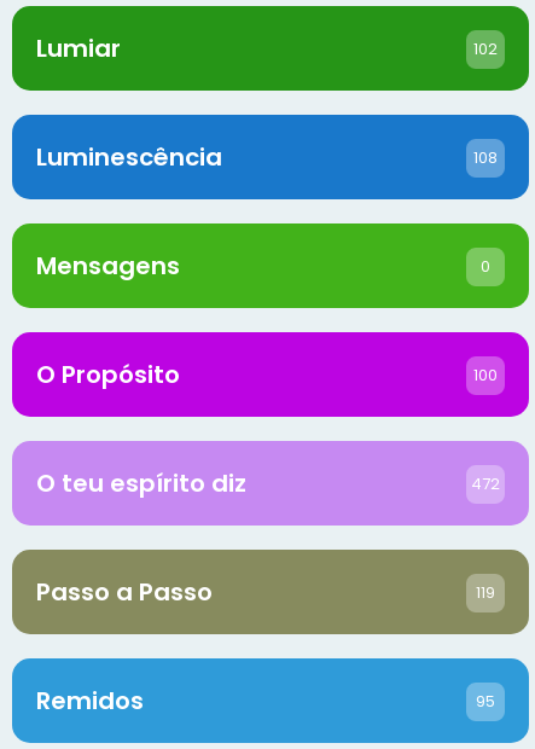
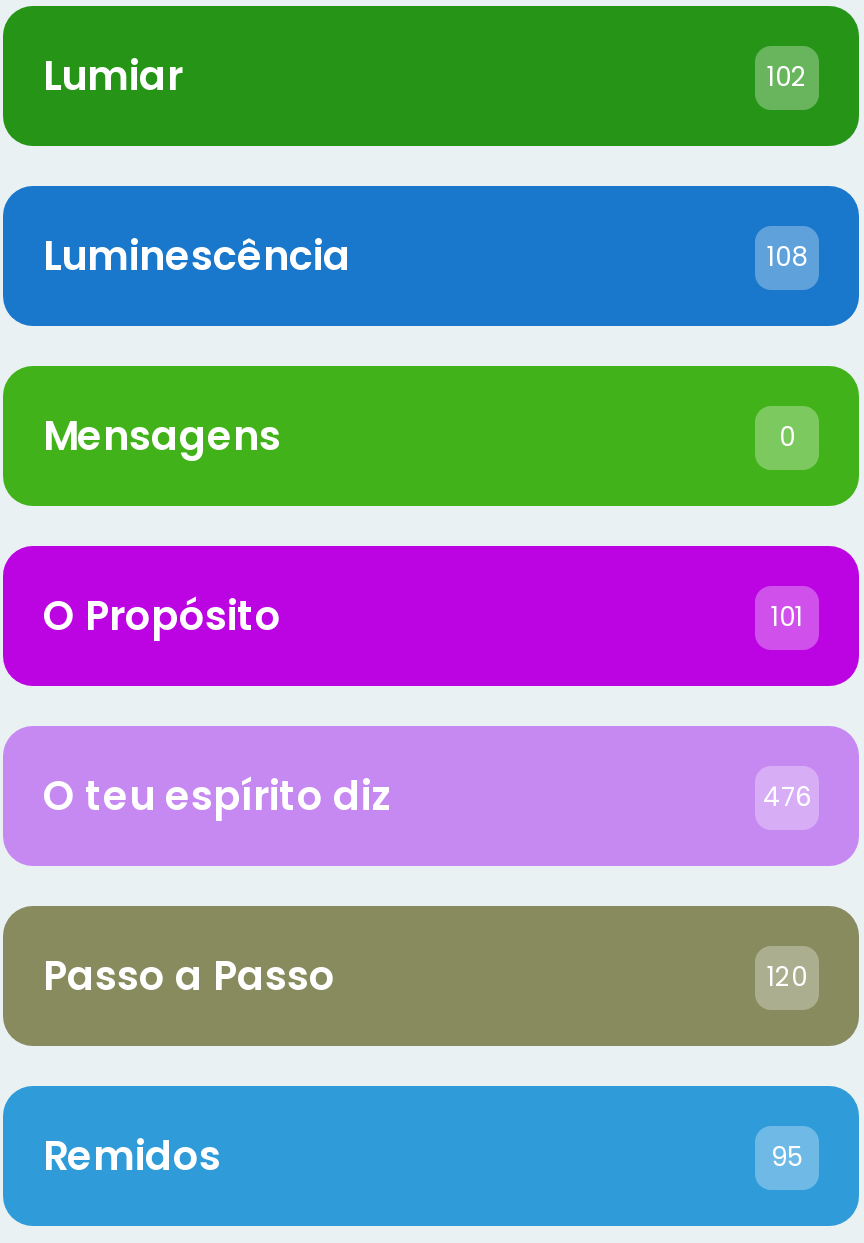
- 100
+ 101

- 472
+ 476

- 119
+ 120
